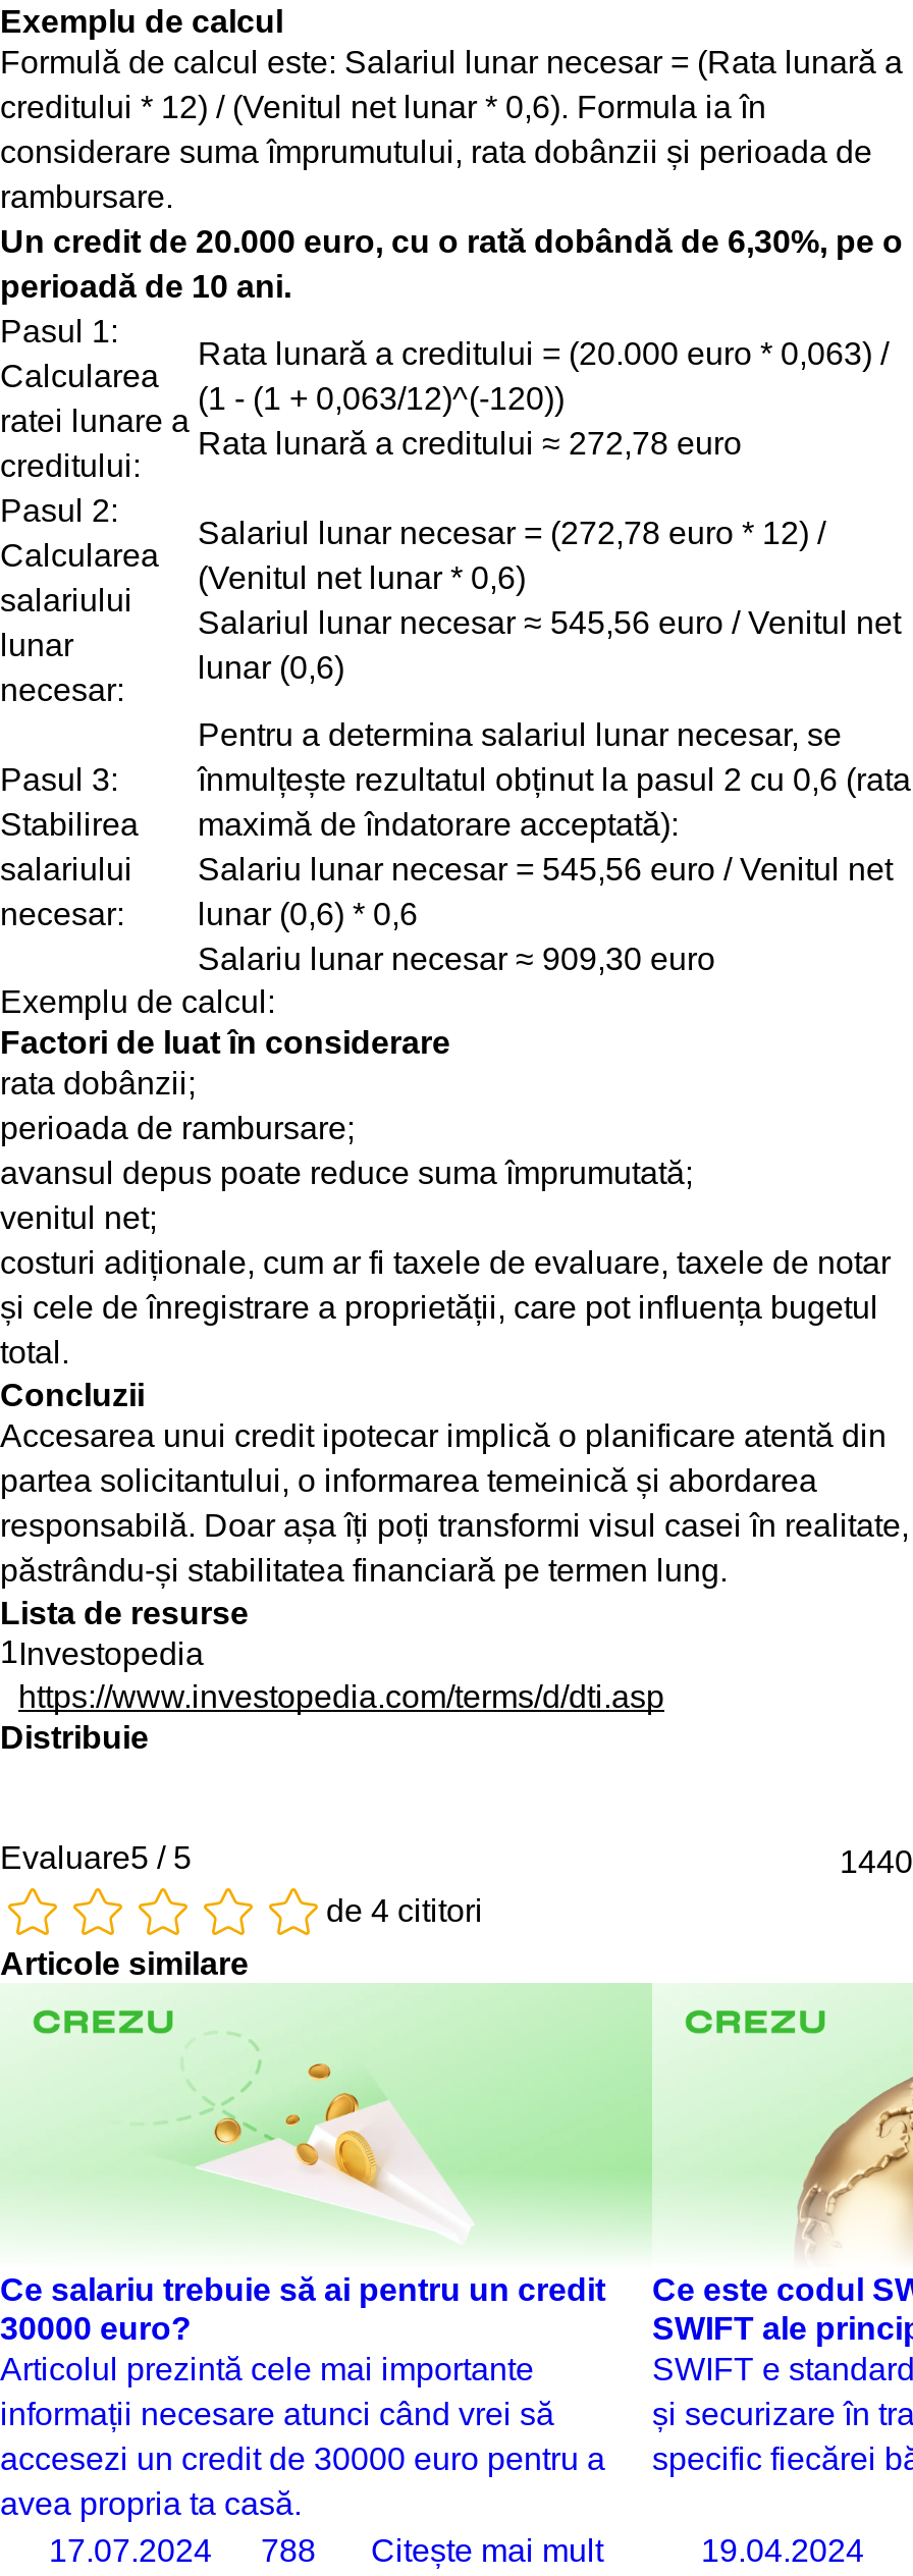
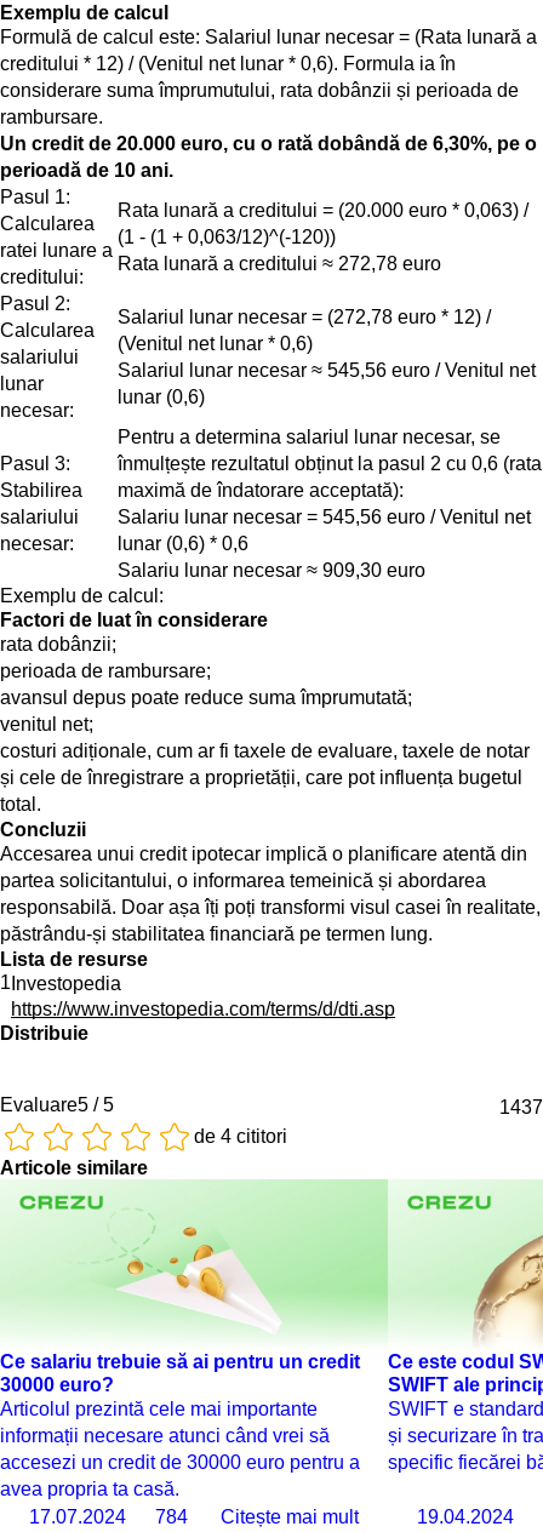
- 1440
+ 1437

- 17.07.2024 788 Citește mai mult
+ 17.07.2024 784 Citește mai mult
